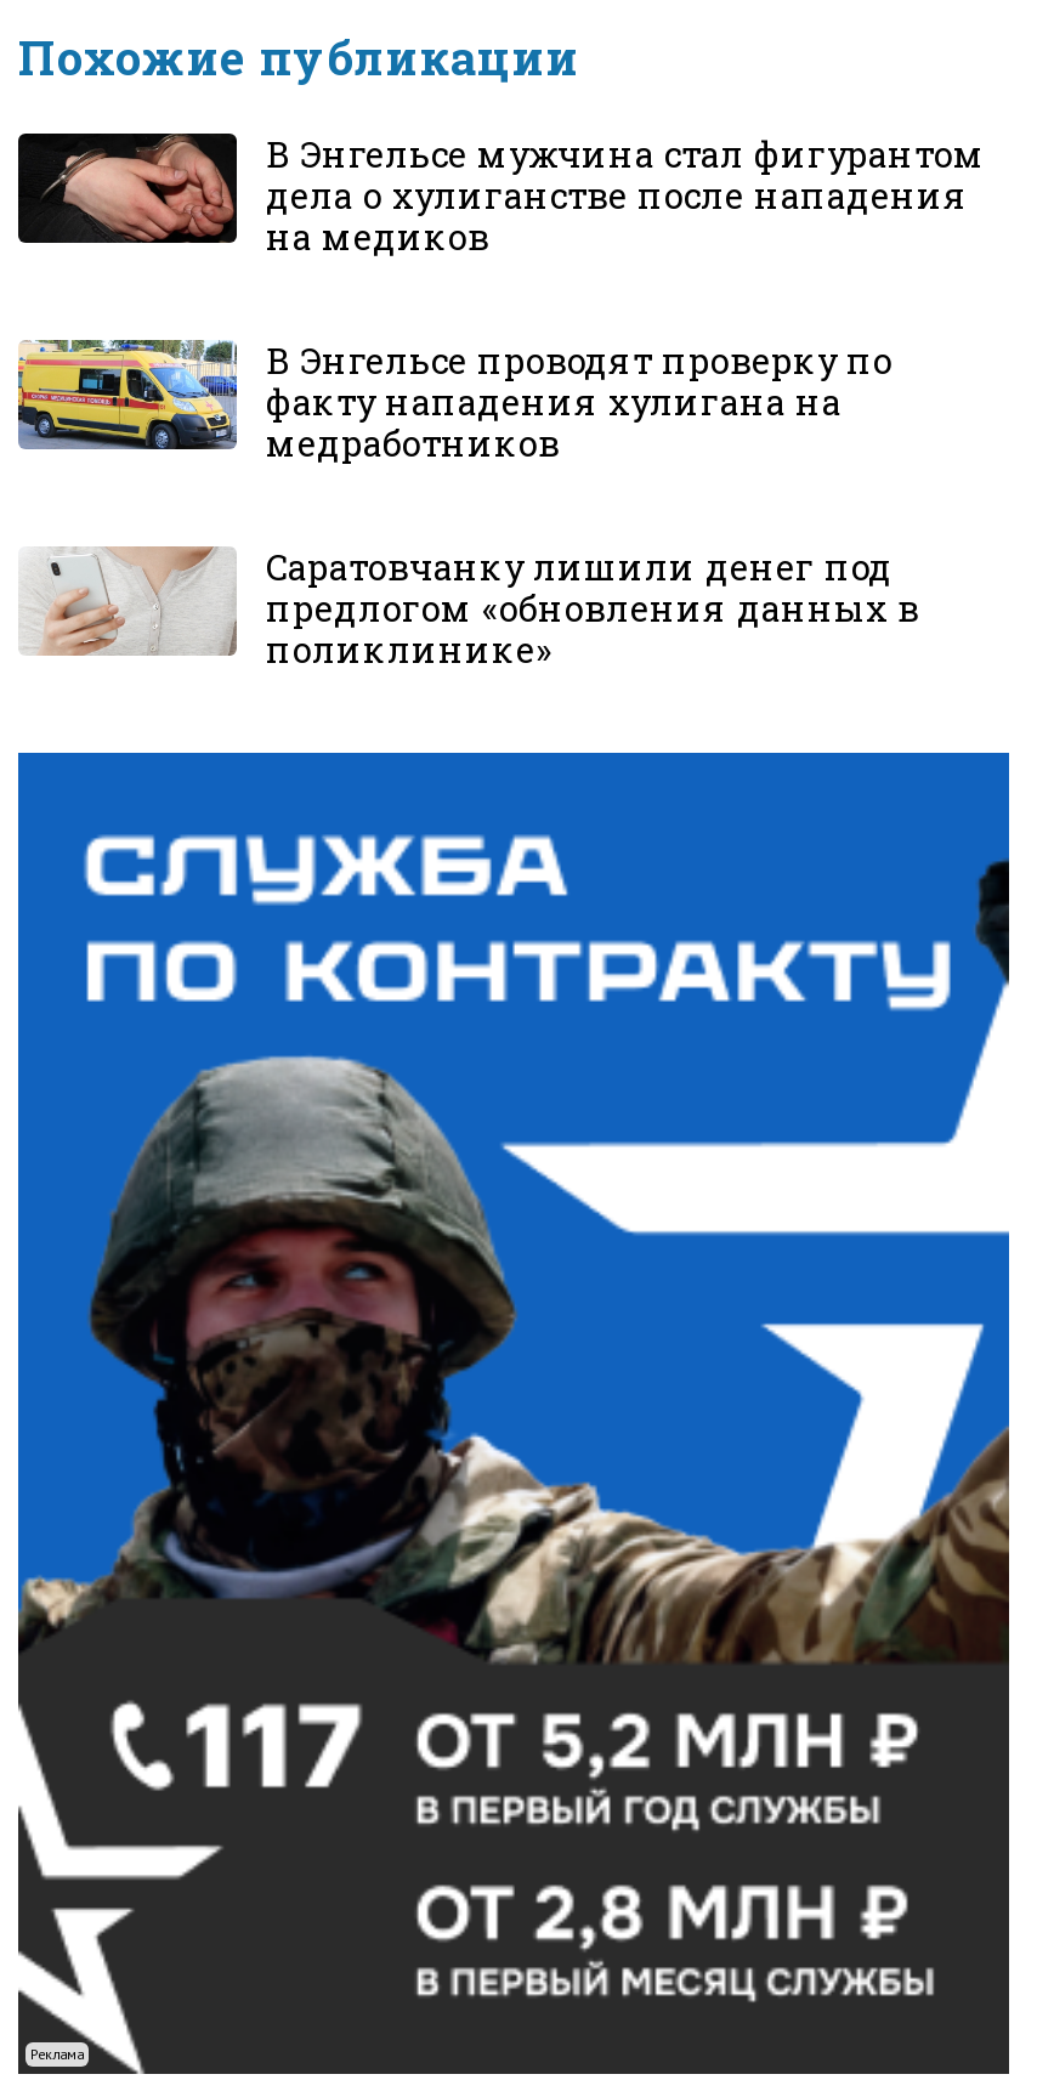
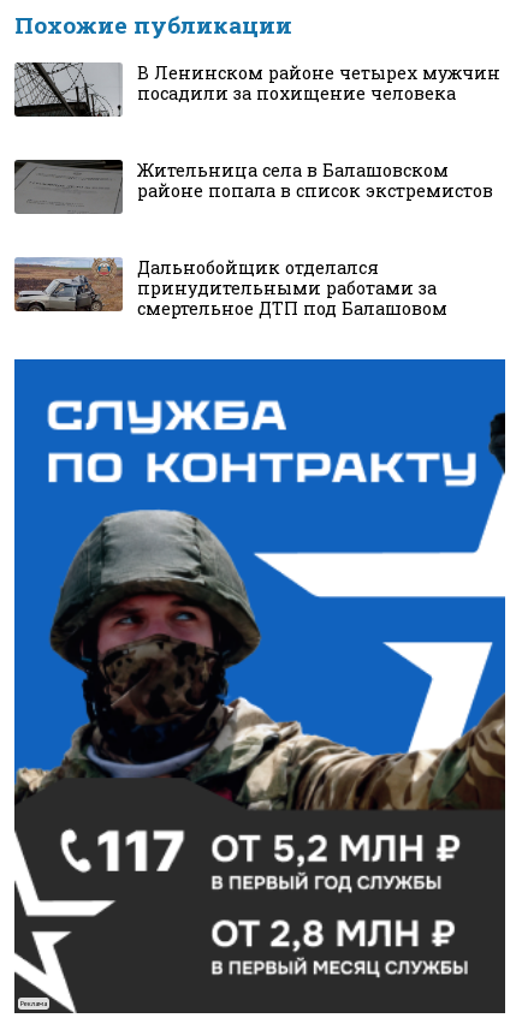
- [image]
- В Энгельсе мужчина стал фигурантом
- дела о хулиганстве после нападения
- на медиков
+ [image]
+ В Ленинском районе четырех мужчин
+ посадили за похищение человека

- [image]
- В Энгельсе проводят проверку по
- факту нападения хулигана на
- медработников
+ [image]
+ Жительница села в Балашовском
+ районе попала в список экстремистов

- [image]
- Саратовчанку лишили денег под
- предлогом «обновления данных в
- поликлинике»
+ [image]
+ Дальнобойщик отделался
+ принудительными работами за
+ смертельное ДТП под Балашовом
